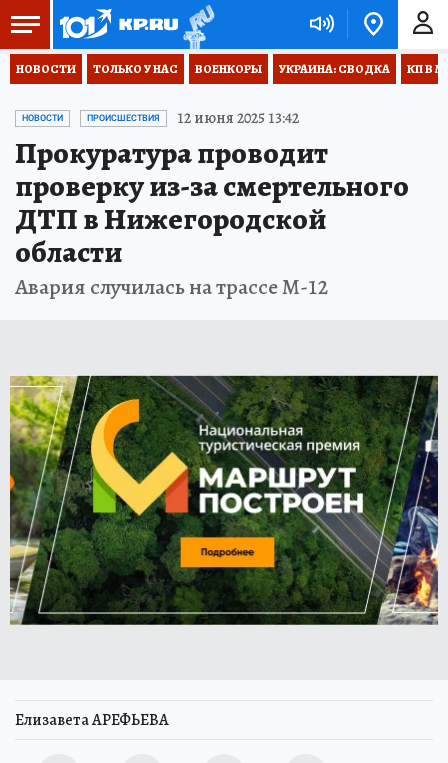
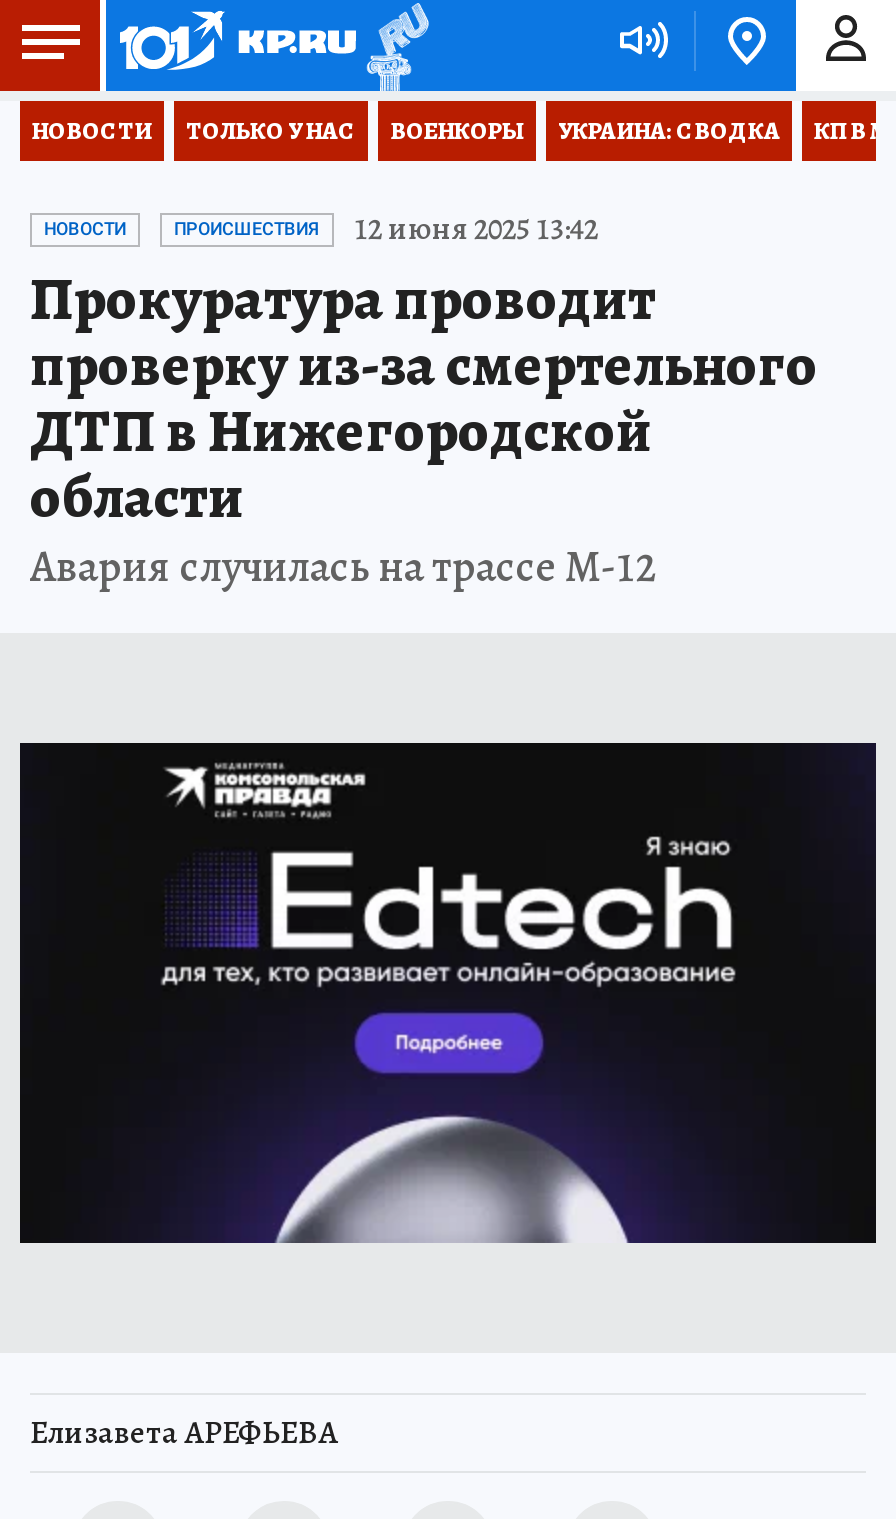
- [image]
+ [image]
